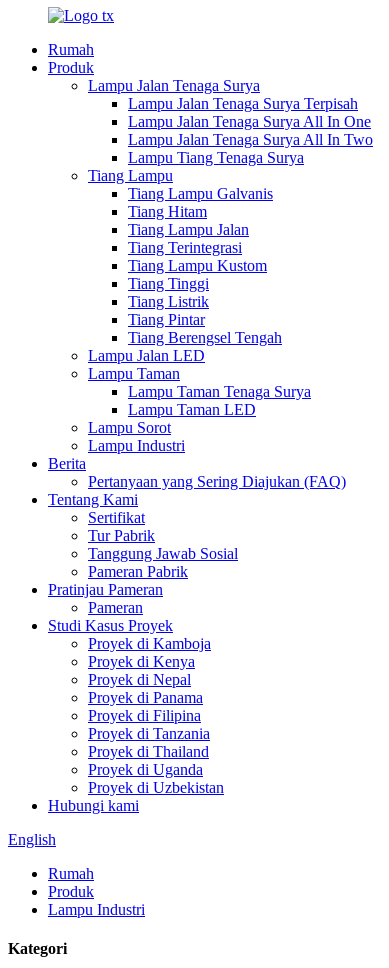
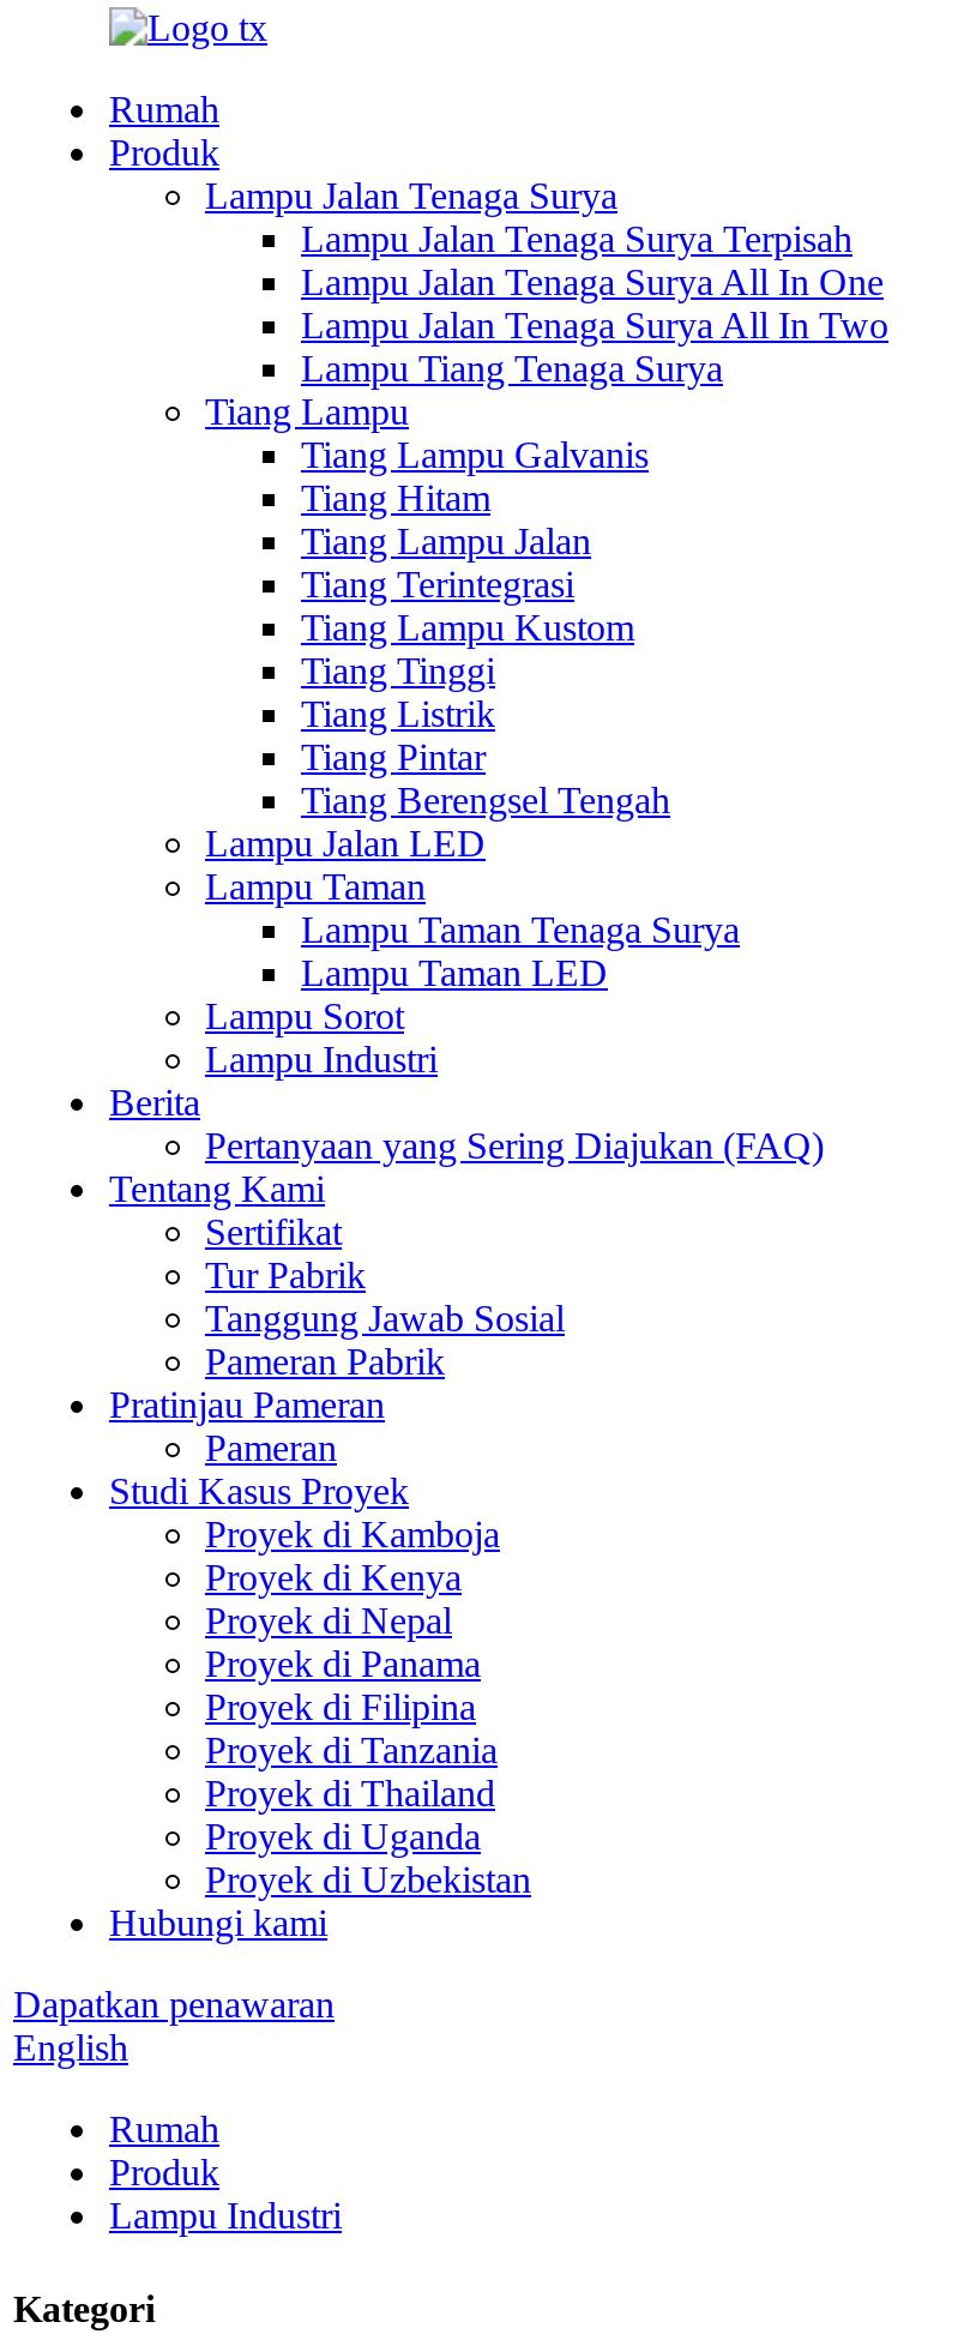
+ Dapatkan penawaran
